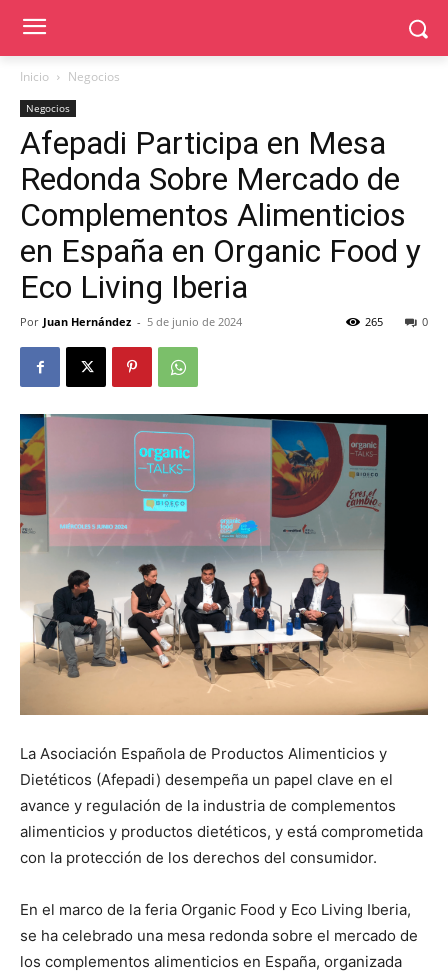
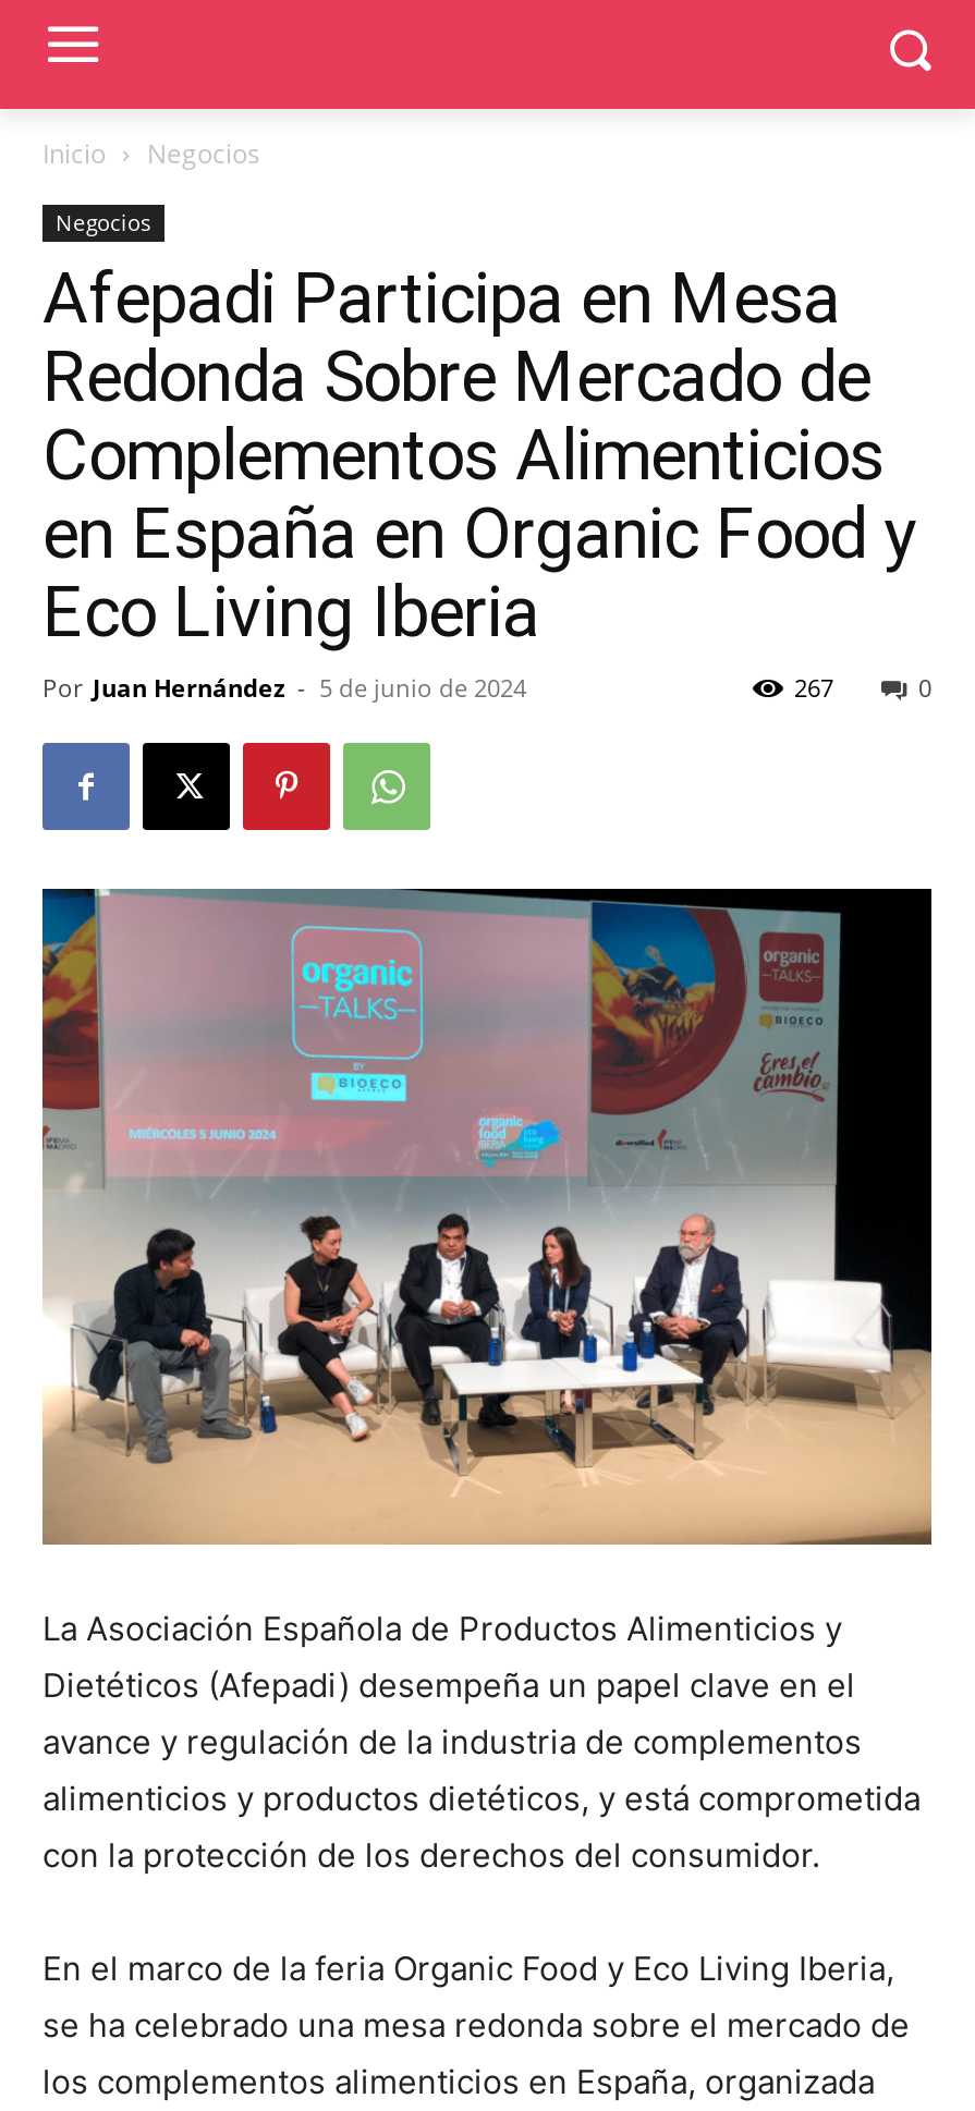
- 265
+ 267
